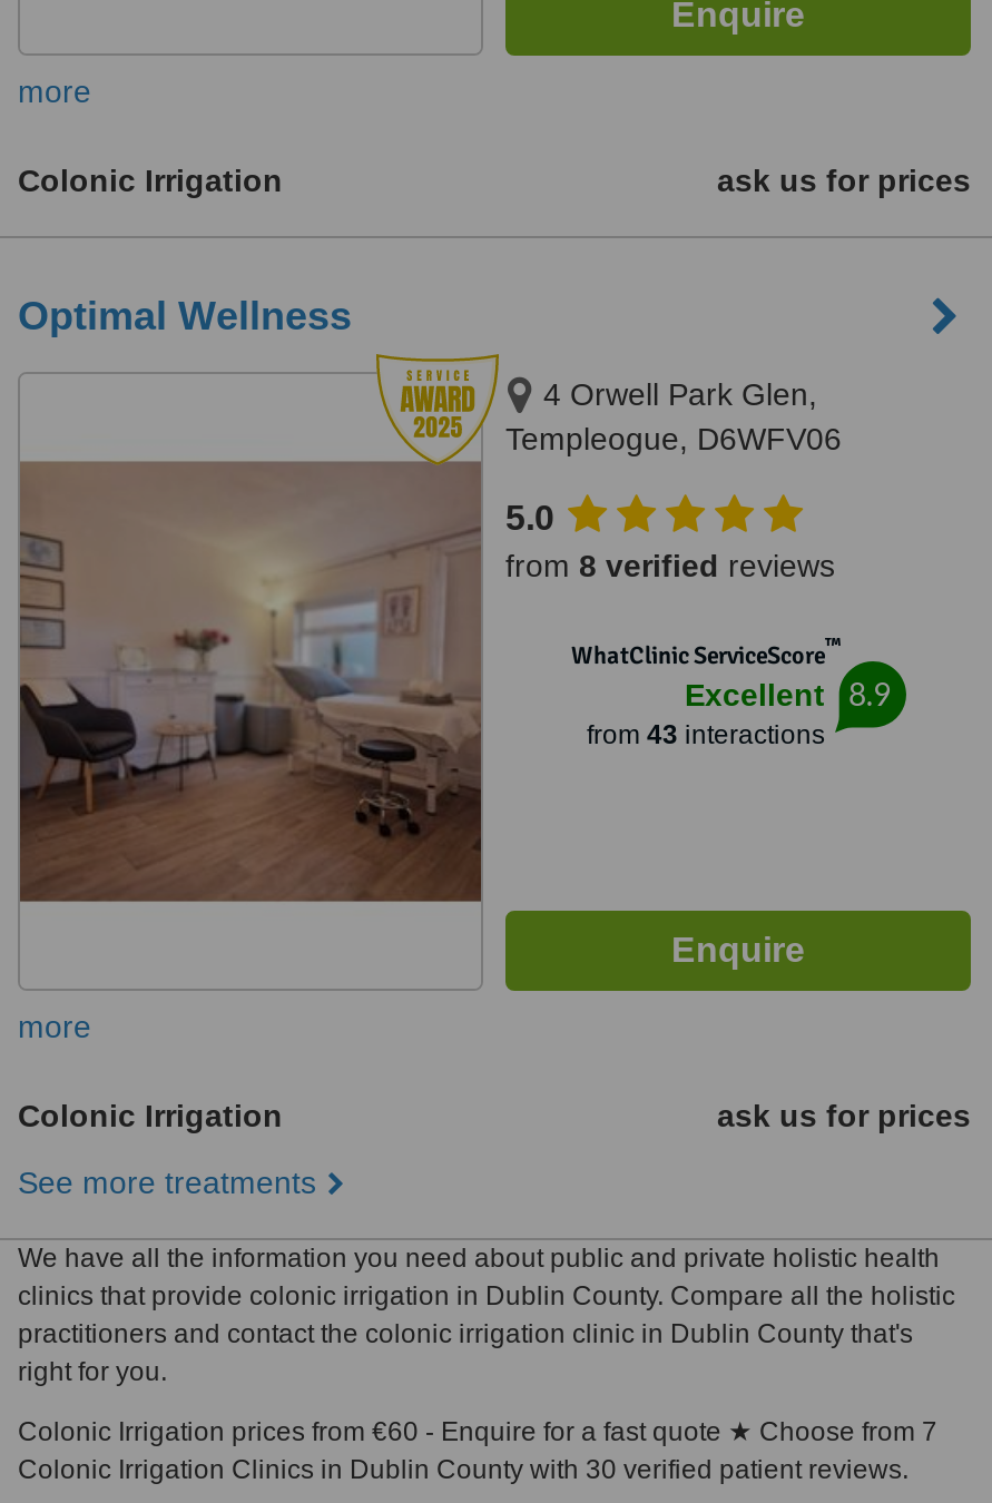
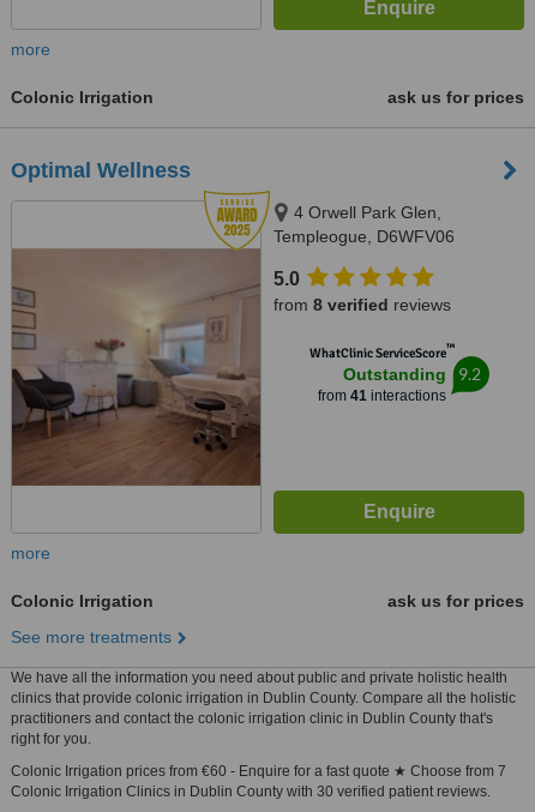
- Excellent
- from 43 interactions
+ Outstanding
+ from 41 interactions

- 8.9
+ 9.2
